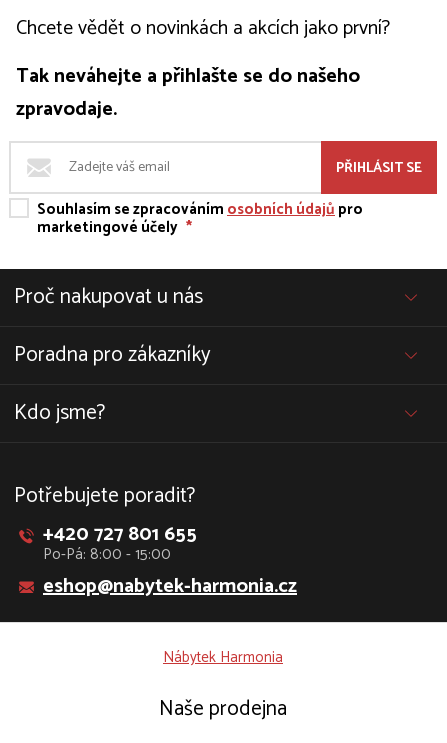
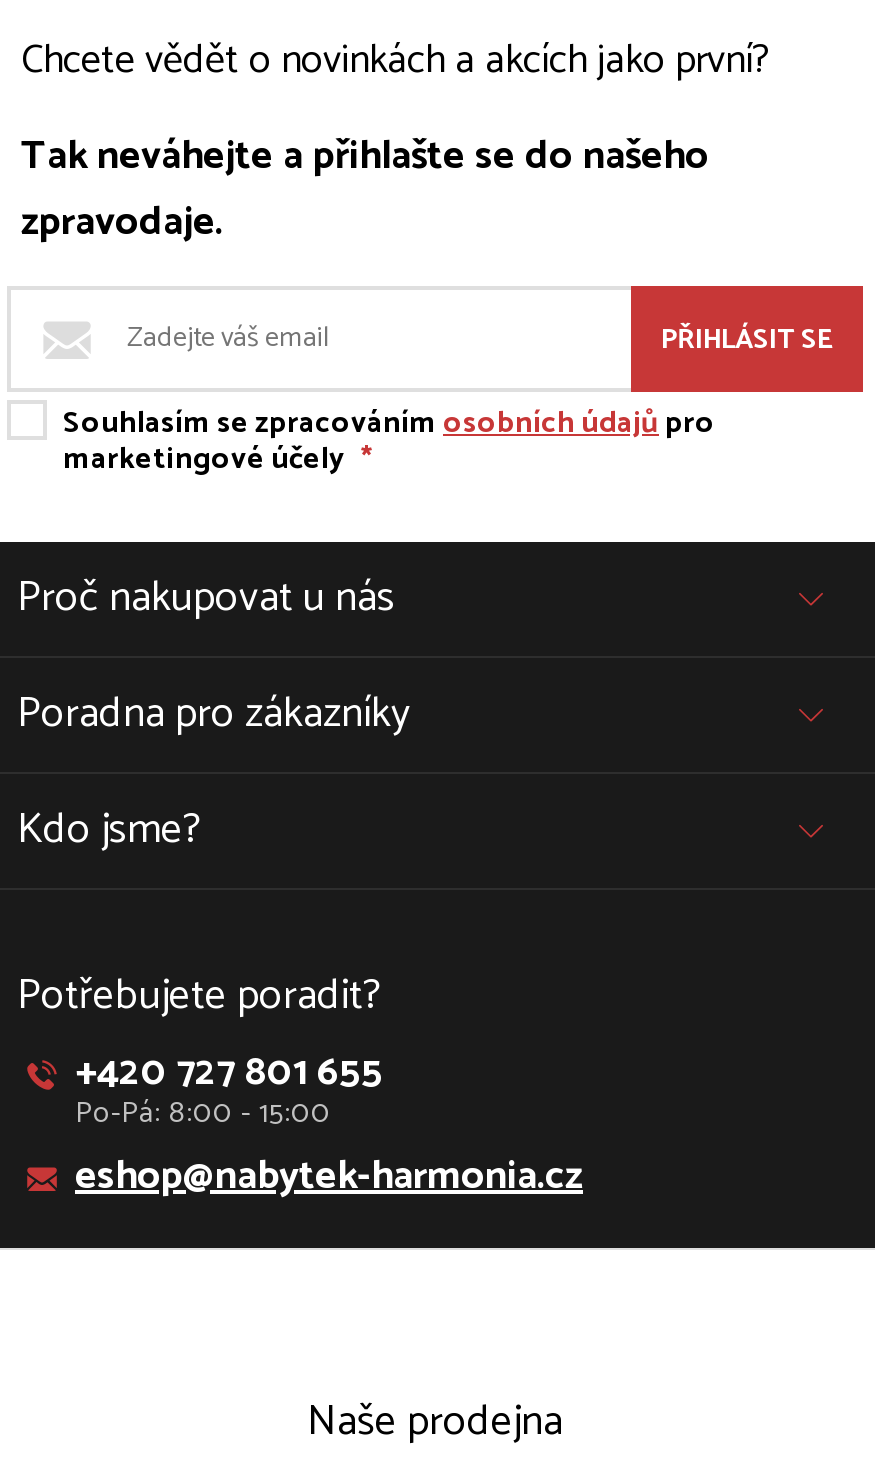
- Nábytek Harmonia
